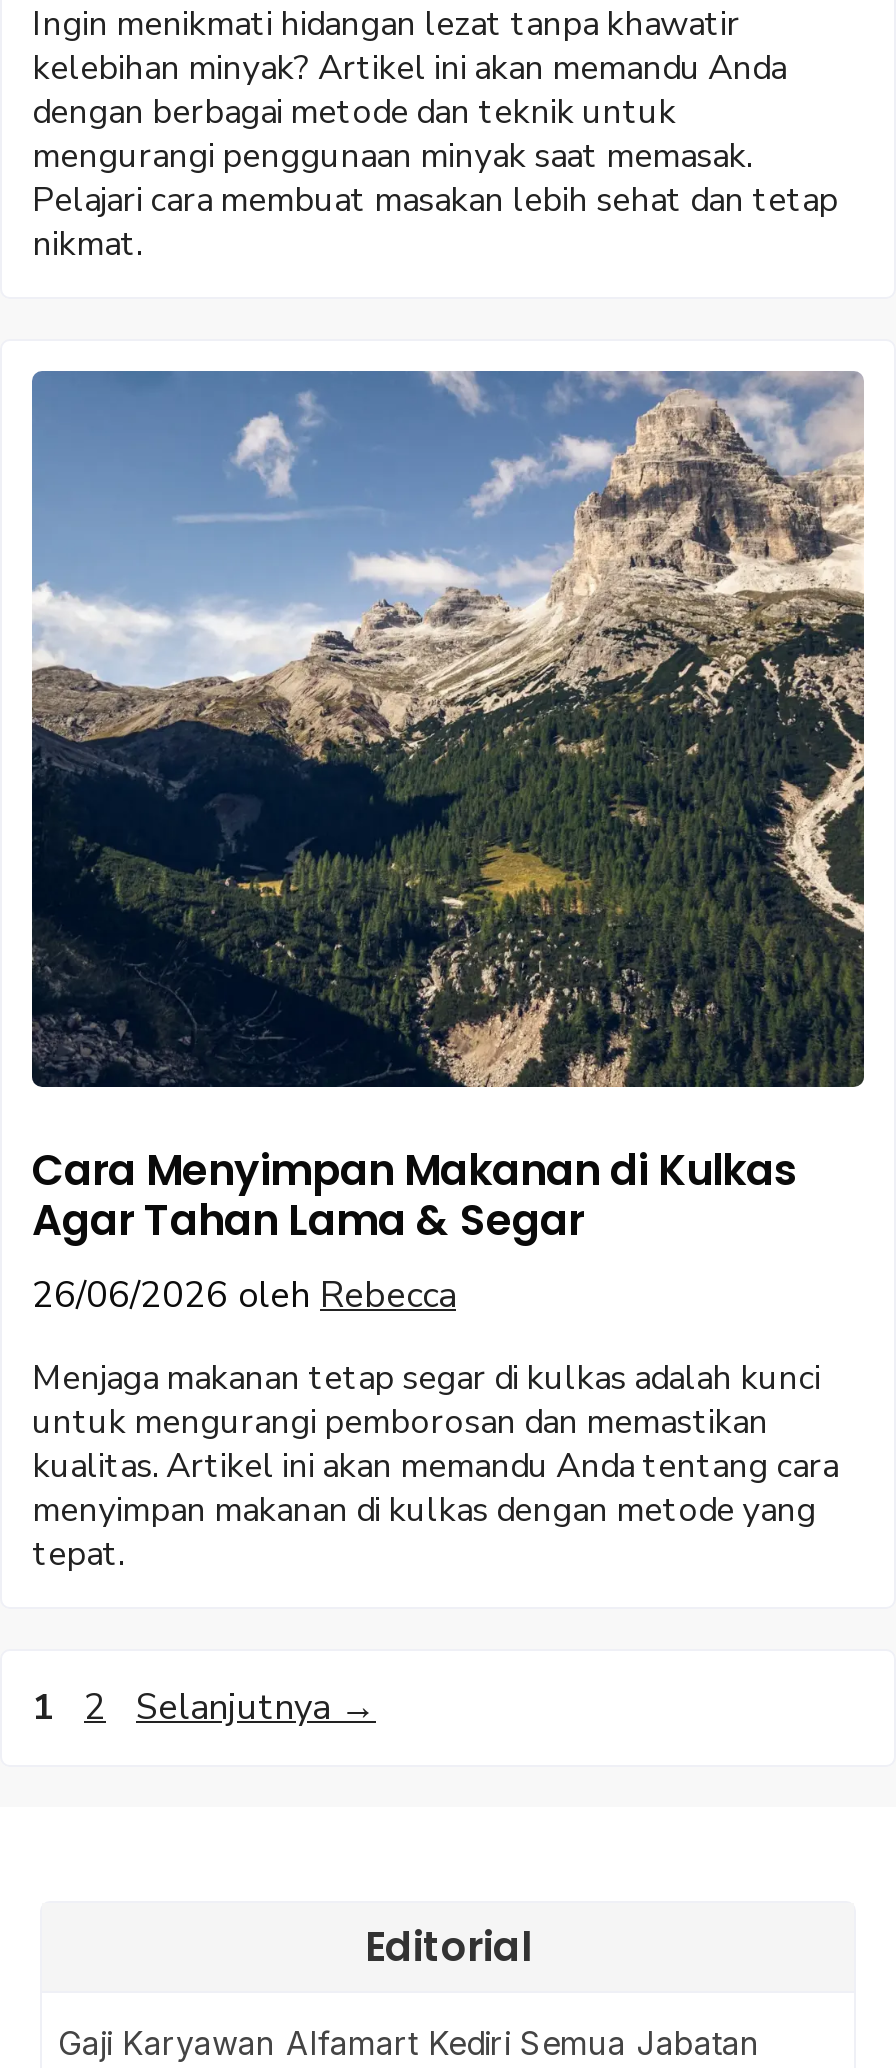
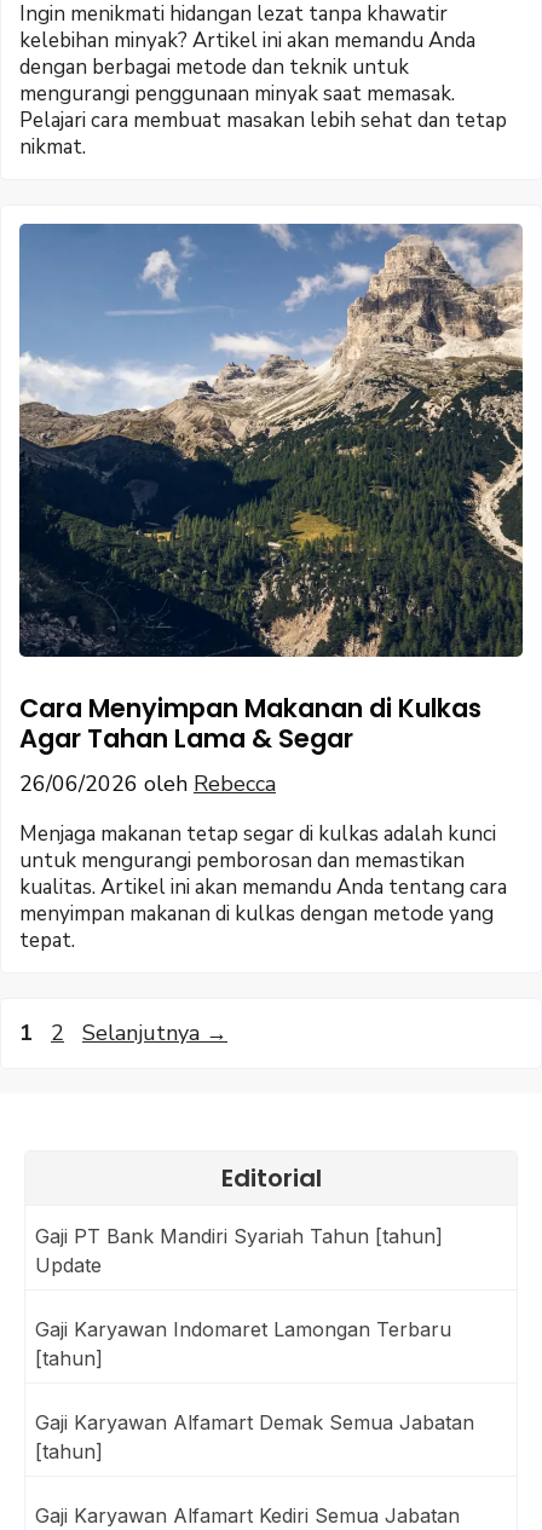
+ Gaji PT Bank Mandiri Syariah Tahun [tahun]
+ Update
+ Gaji Karyawan Indomaret Lamongan Terbaru
+ [tahun]
+ Gaji Karyawan Alfamart Demak Semua Jabatan
+ [tahun]
